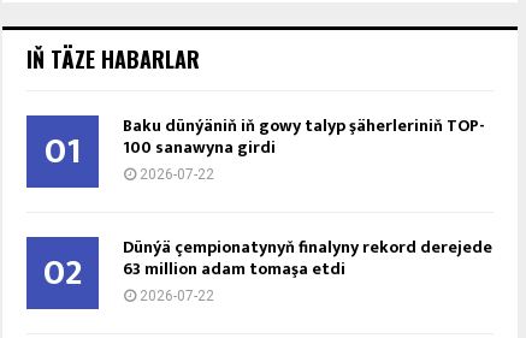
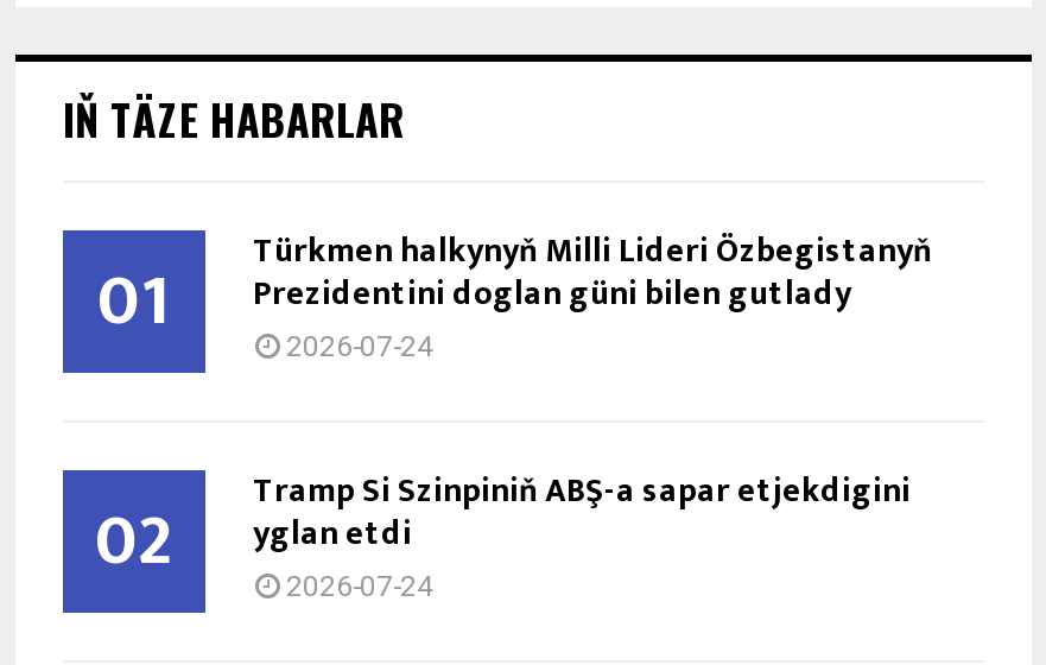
- Baku dünýäniň iň gowy talyp şäherleriniň TOP-
- 100 sanawyna girdi
- 2026-07-22
+ Türkmen halkynyň Milli Lideri Özbegistanyň
+ Prezidentini doglan güni bilen gutlady
+ 2026-07-24

- Dünýä çempionatynyň finalyny rekord derejede
- 63 million adam tomaşa etdi
- 2026-07-22
+ Tramp Si Szinpiniň ABŞ-a sapar etjekdigini
+ yglan etdi
+ 2026-07-24
